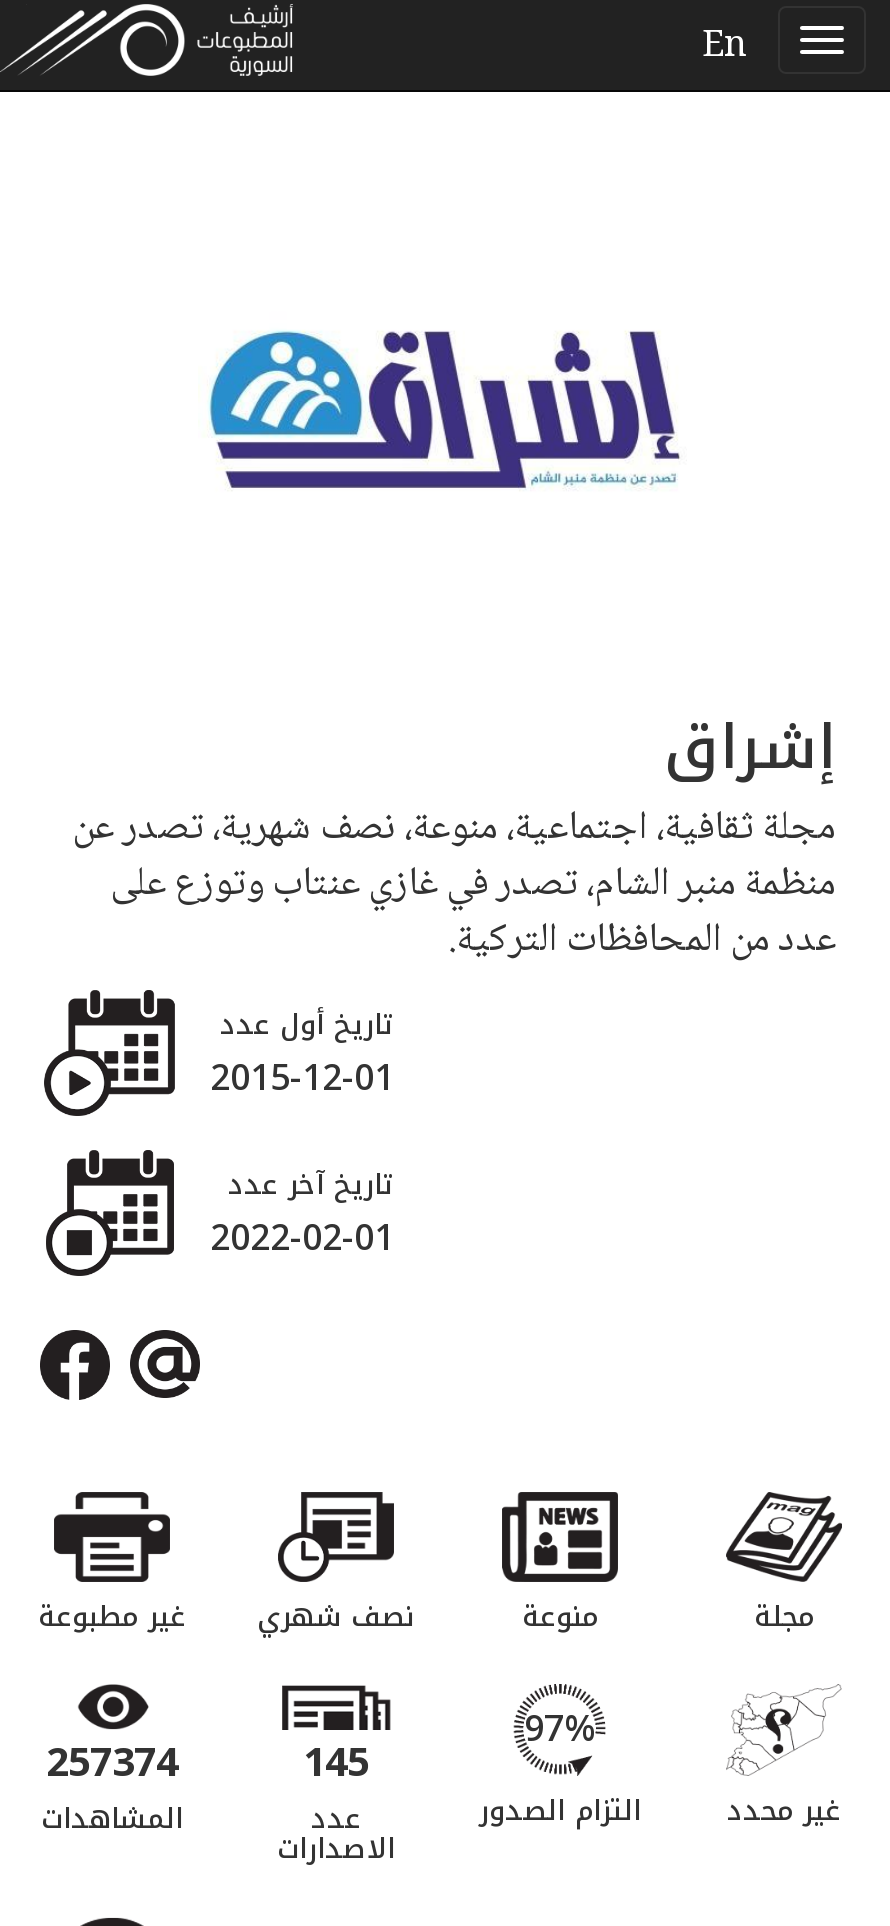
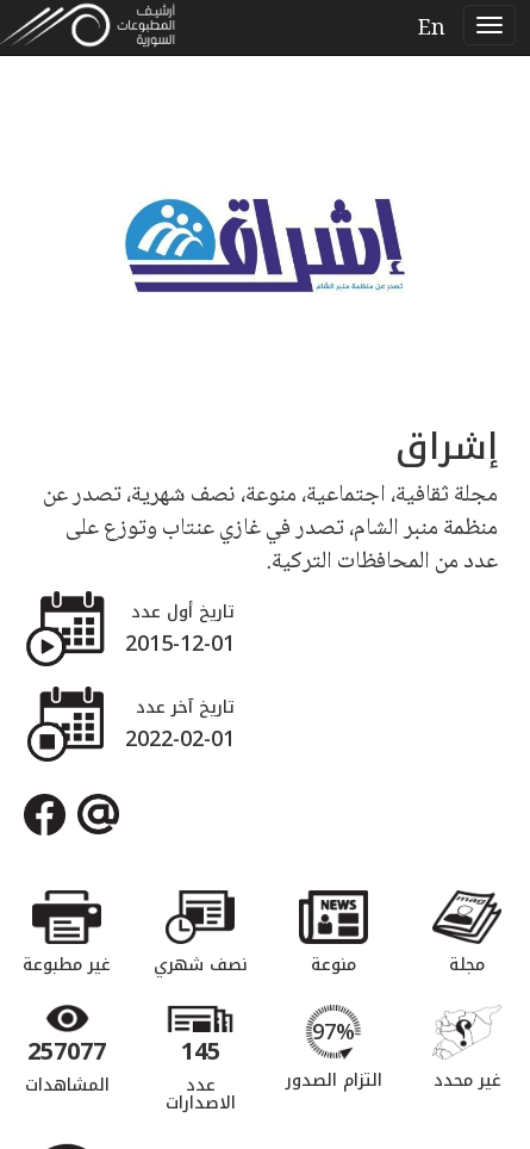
- 257374 145
+ 257077 145
